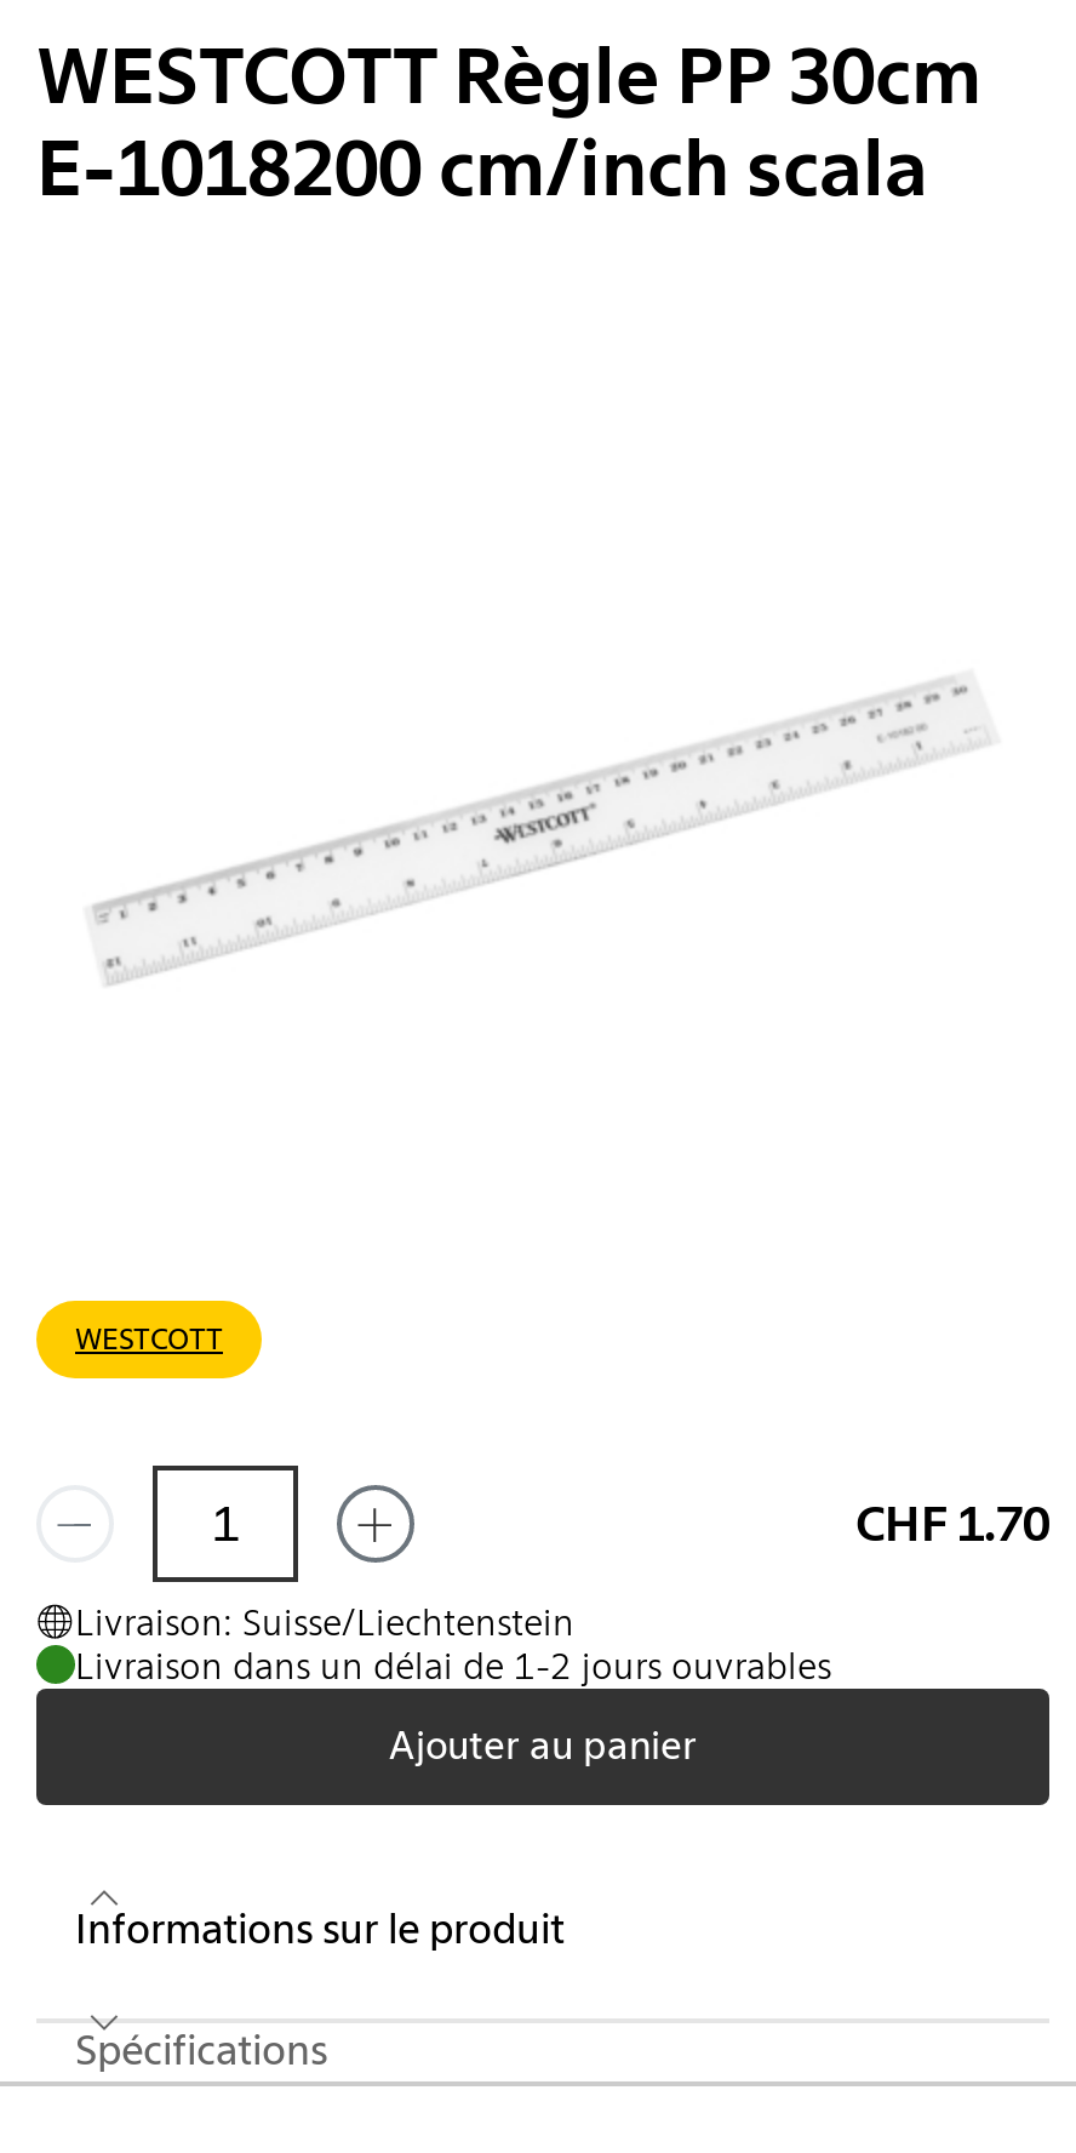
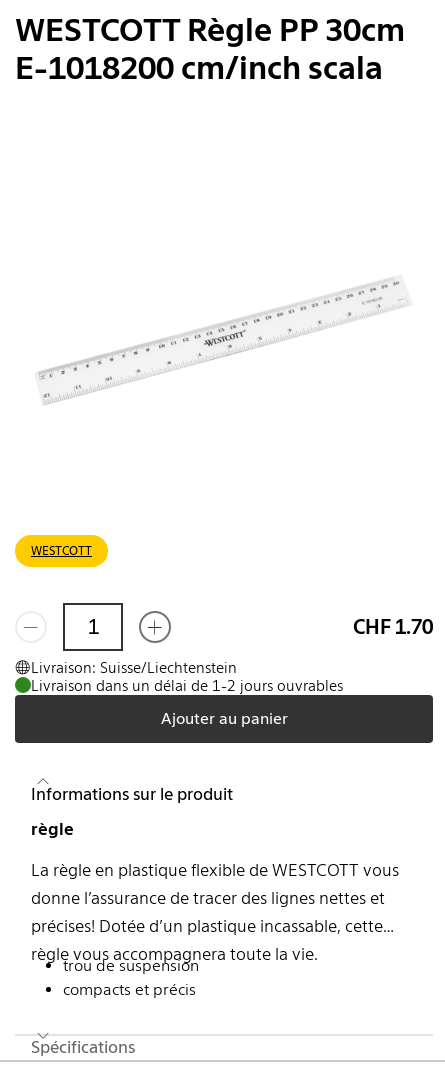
+ règle
+ La règle en plastique flexible de WESTCOTT vous
+ donne l’assurance de tracer des lignes nettes et
+ précises! Dotée d’un plastique incassable, cette
+ règle vous accompagnera toute la vie.
+ trou de suspension
+ compacts et précis
